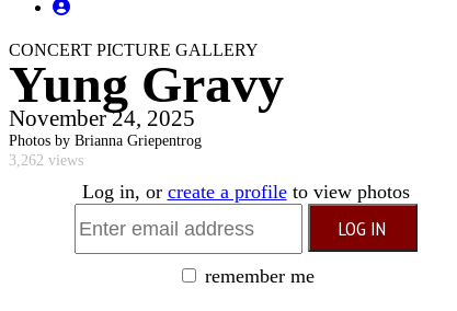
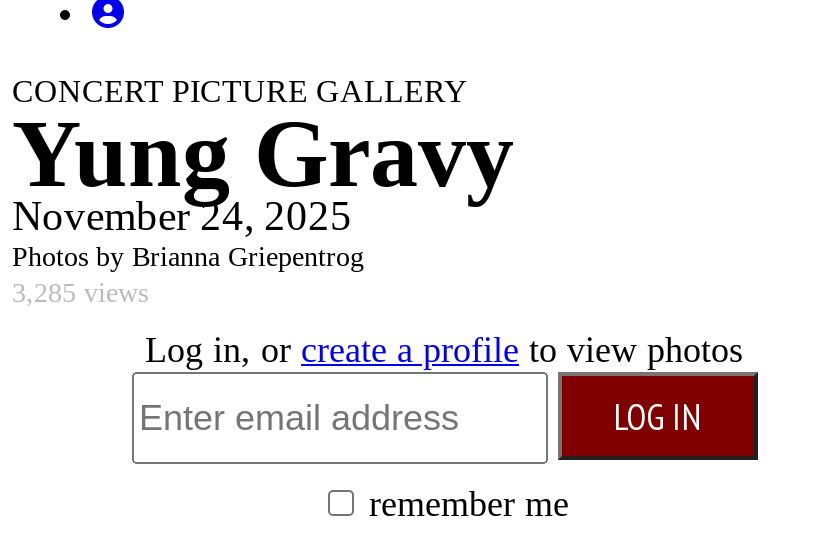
- 3,262 views
+ 3,285 views
